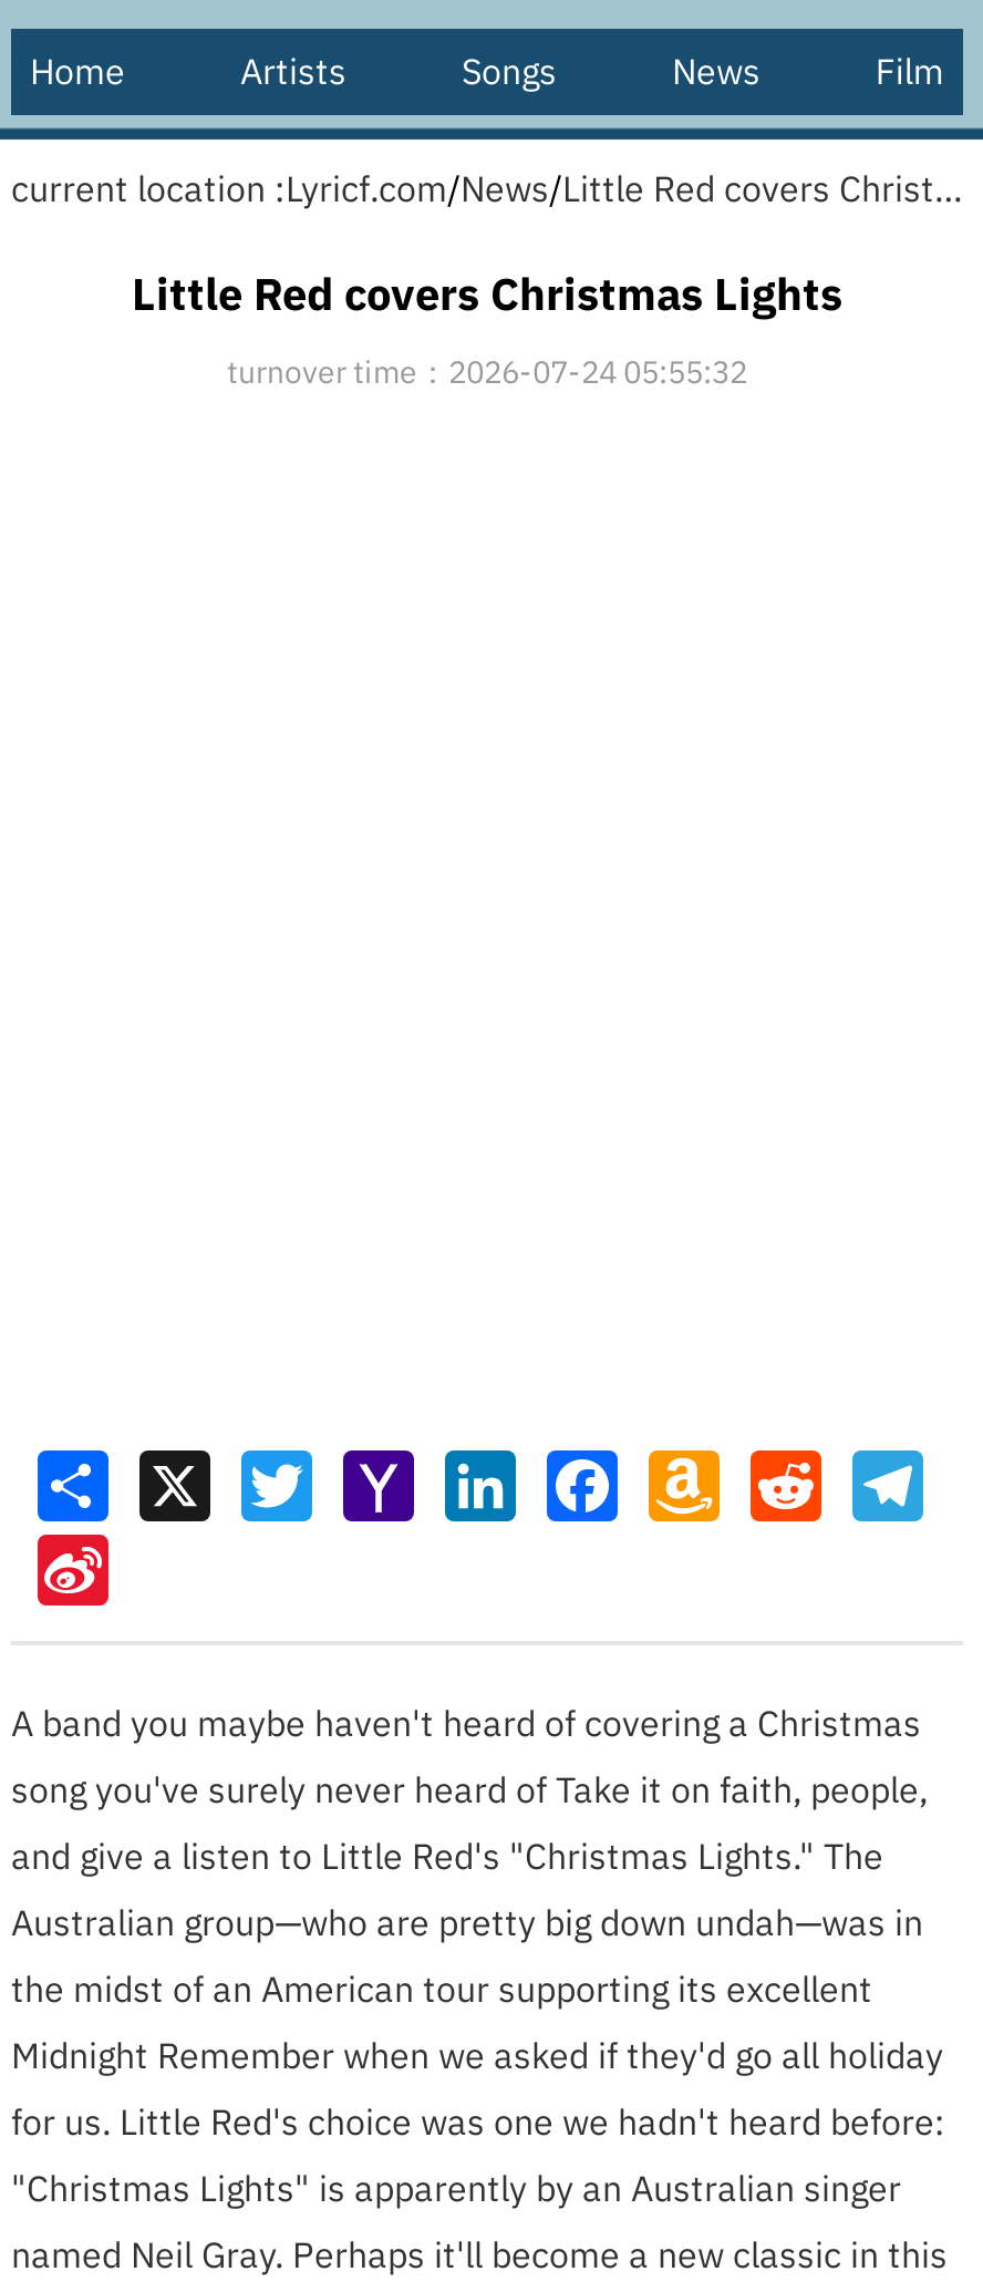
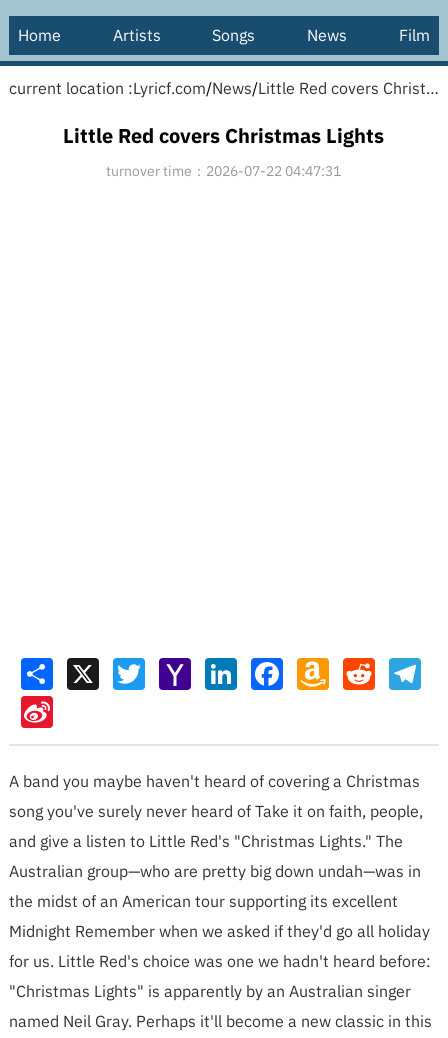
- turnover time：2026-07-24 05:55:32
+ turnover time：2026-07-22 04:47:31
